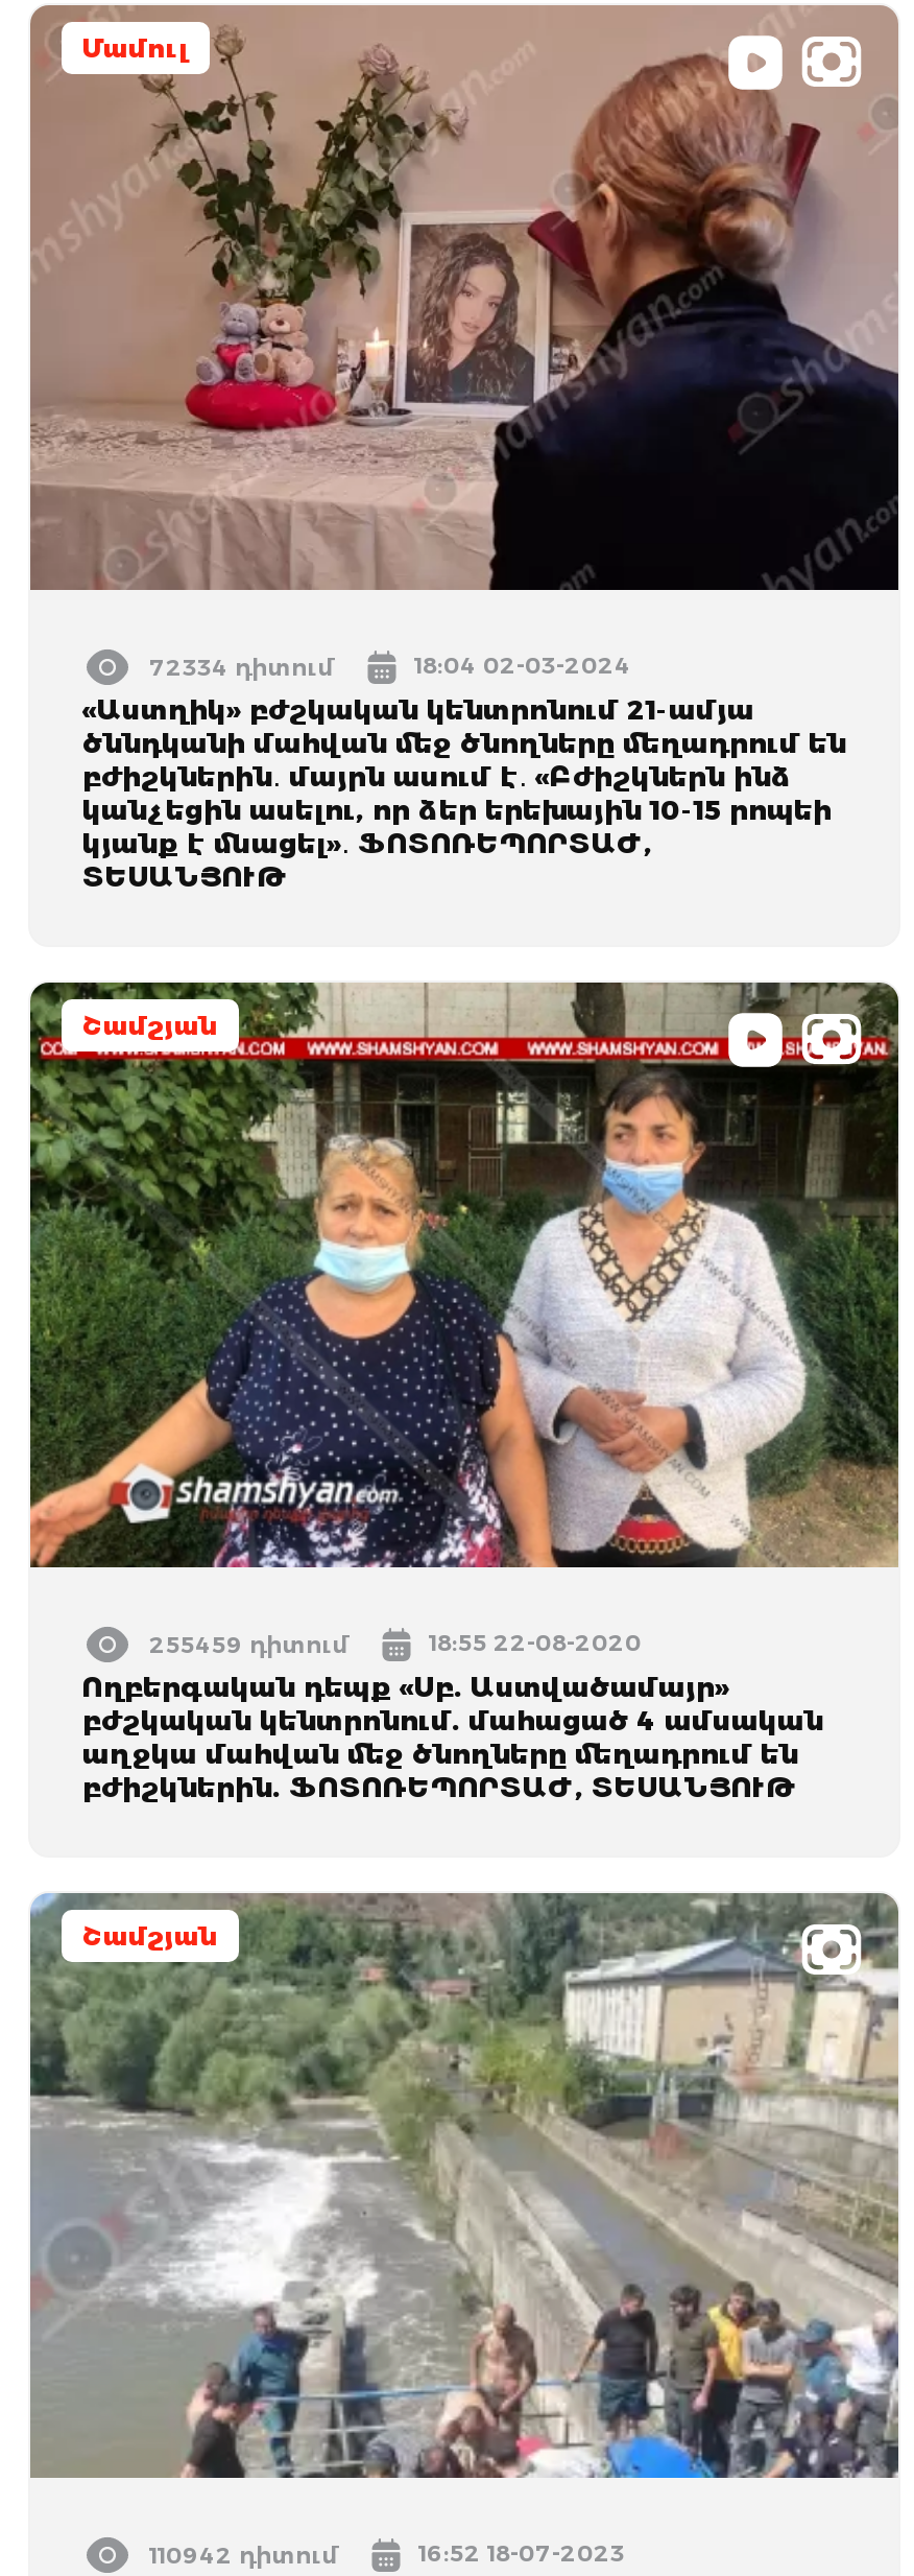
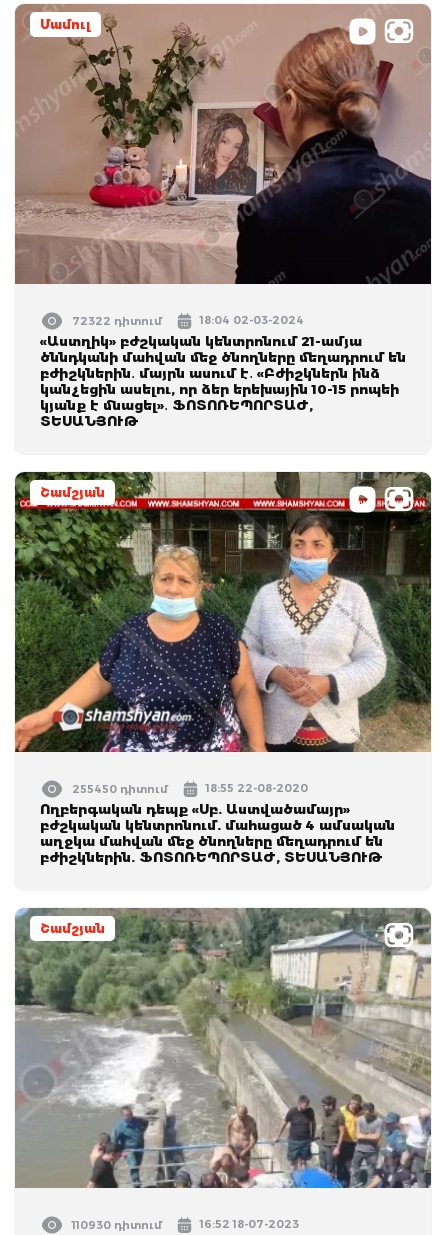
- 72334 դիտում
+ 72322 դիտում

- 255459 դիտում
+ 255450 դիտում

- 110942 դիտում
+ 110930 դիտում
